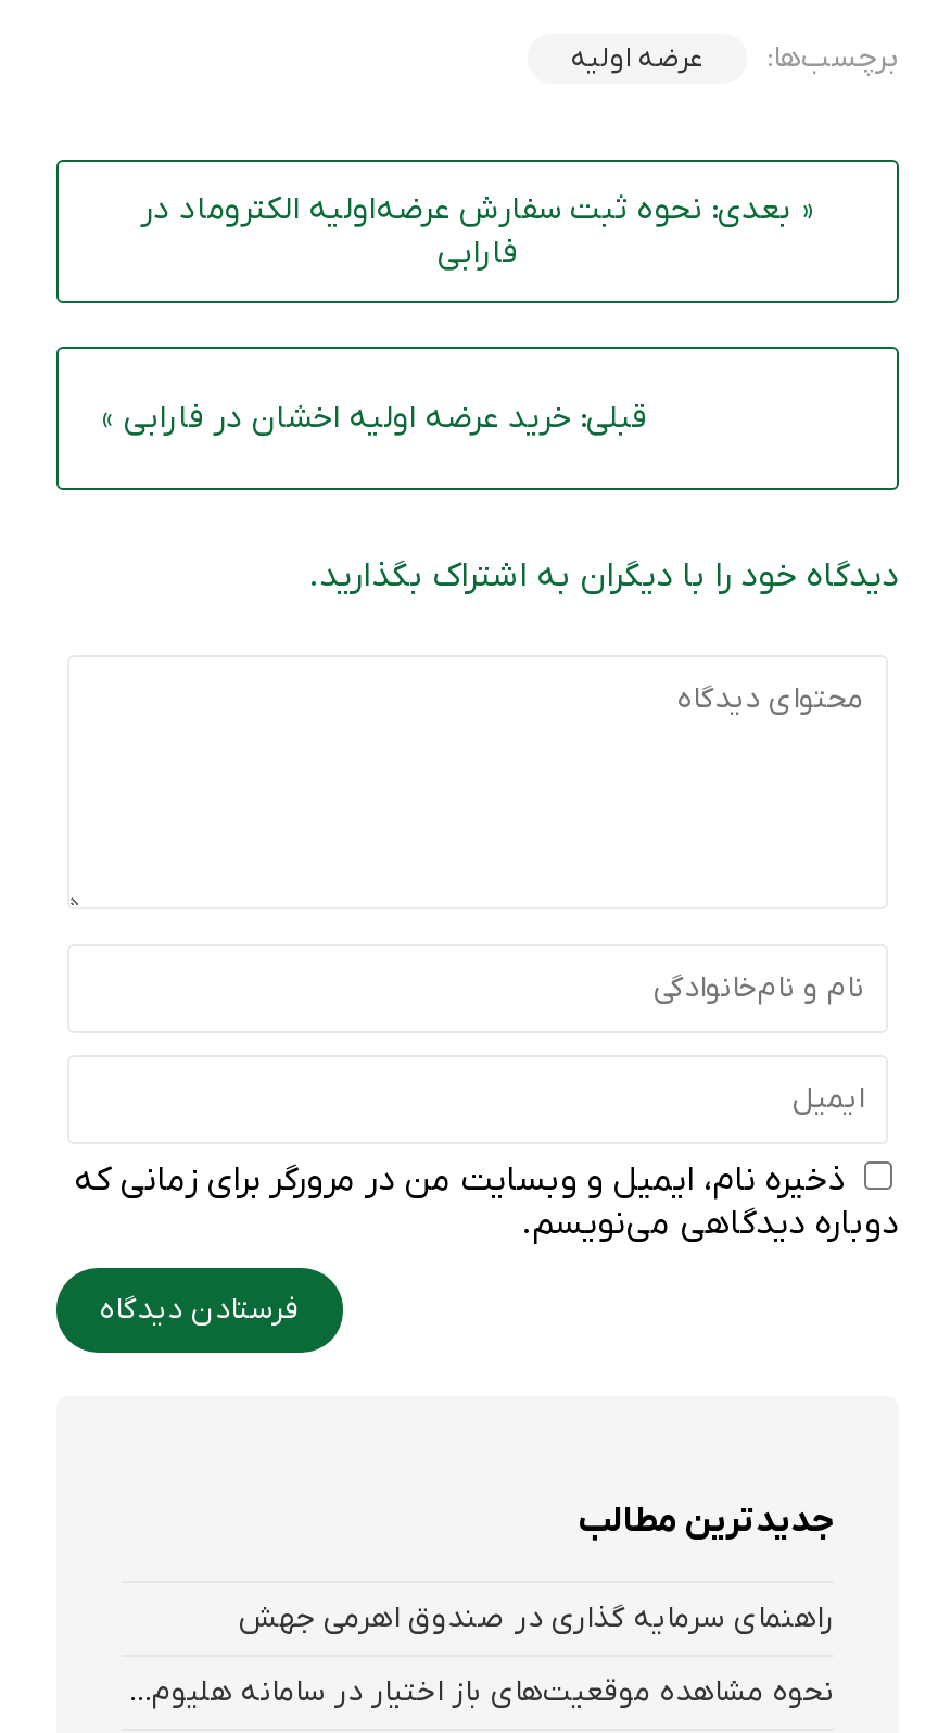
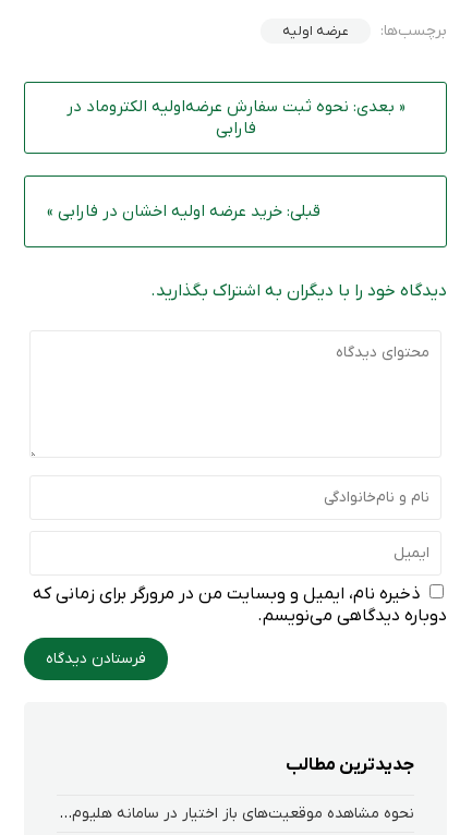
- راهنمای سرمایه گذاری در صندوق اهرمی جهش
